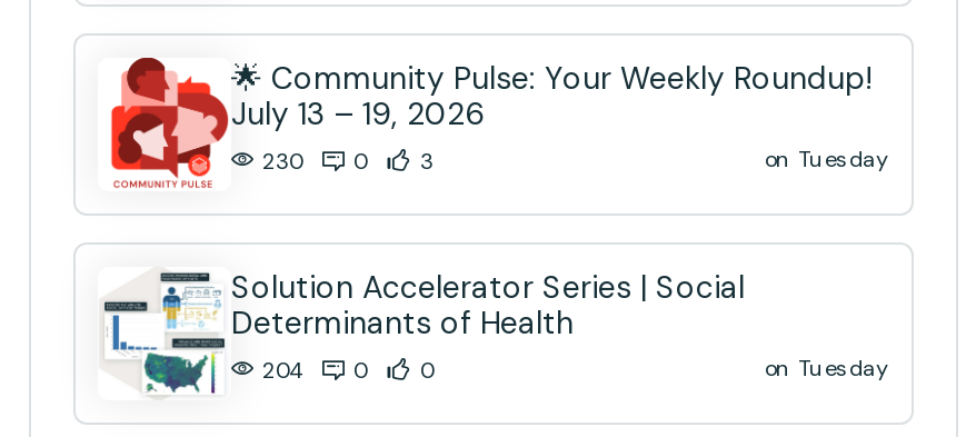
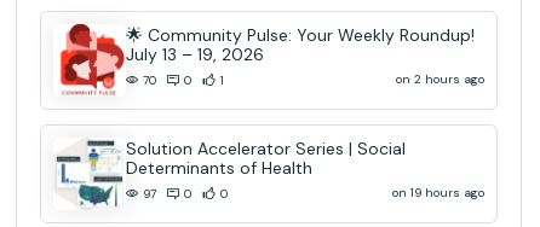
- 230
+ 70

- 3
- on Tuesday
+ 1
+ on 2 hours ago

- 204
+ 97

- on Tuesday
+ on 19 hours ago
